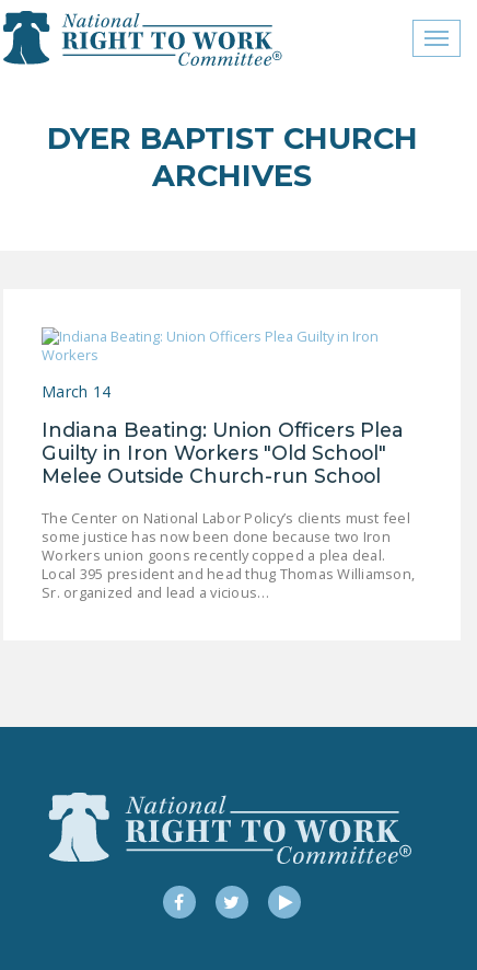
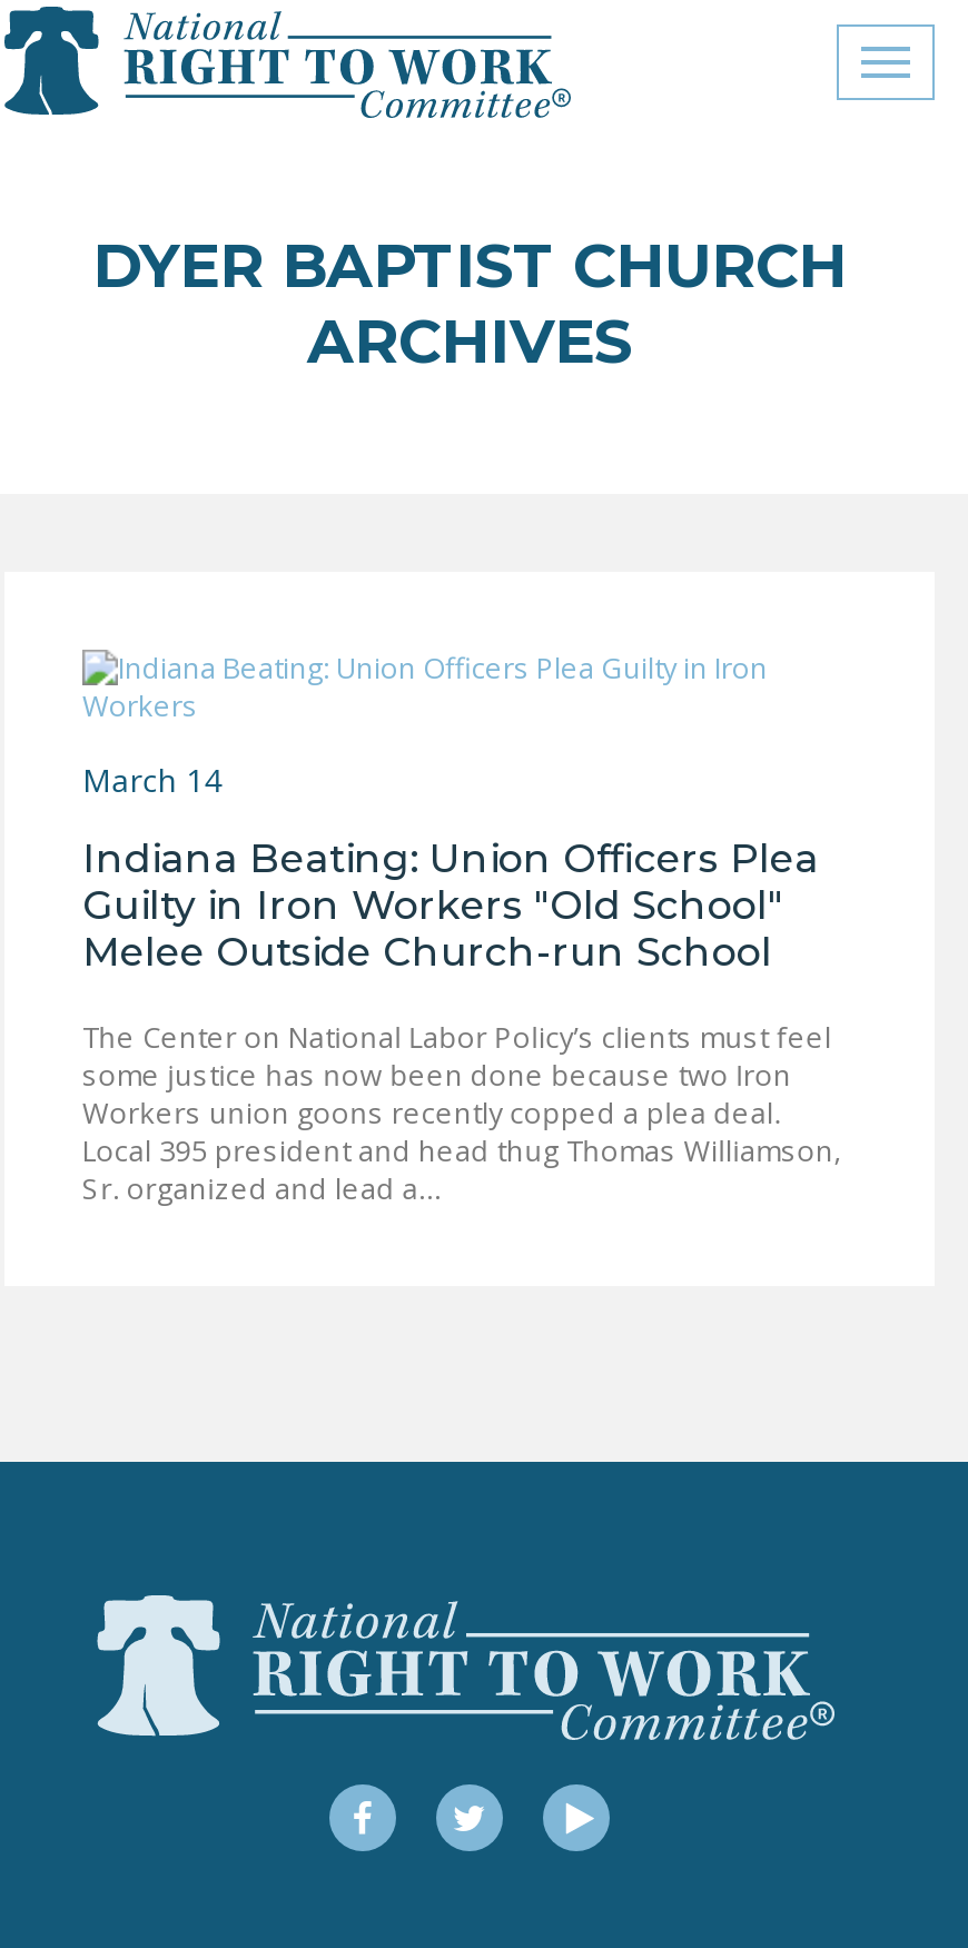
- Sr. organized and lead a vicious…
+ Sr. organized and lead a…
